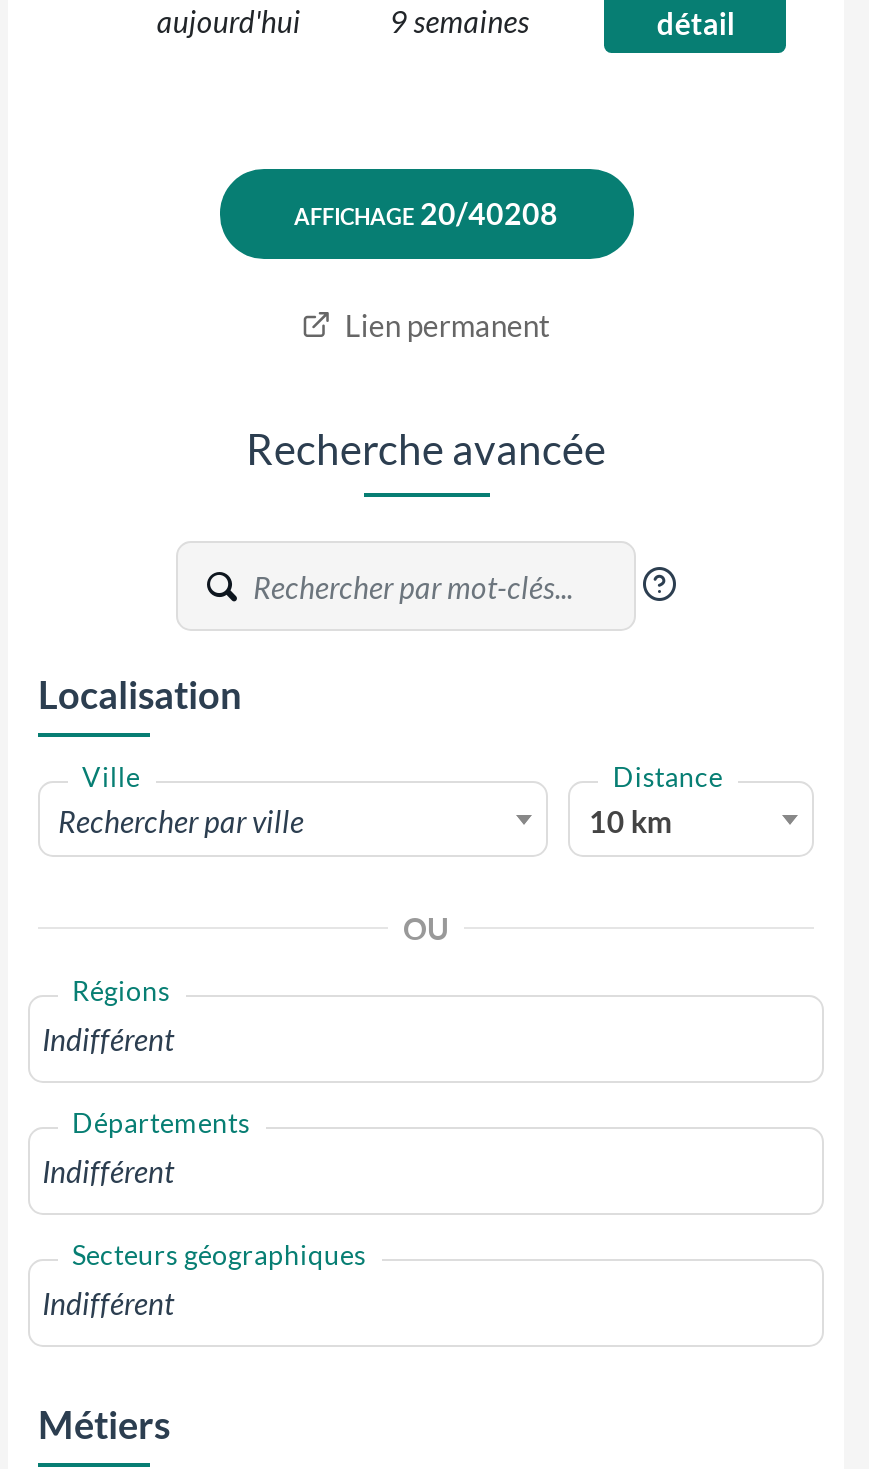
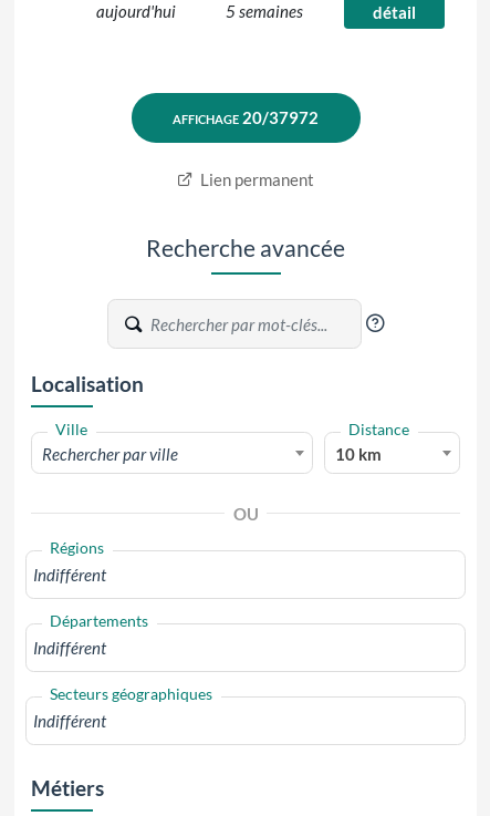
- 9 semaines
+ 5 semaines
